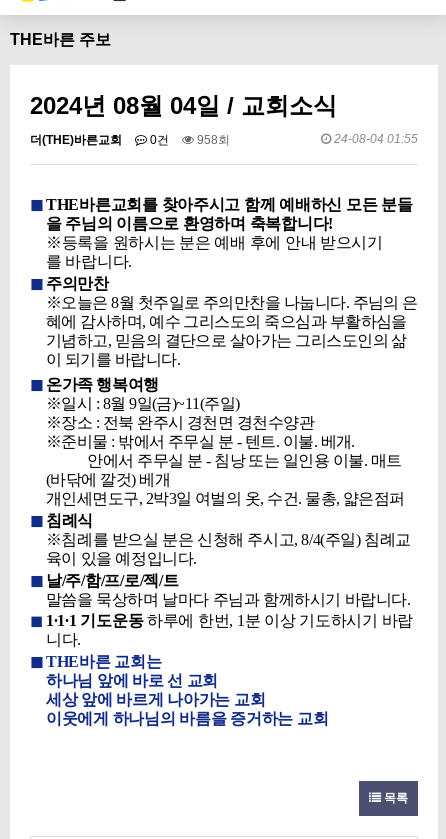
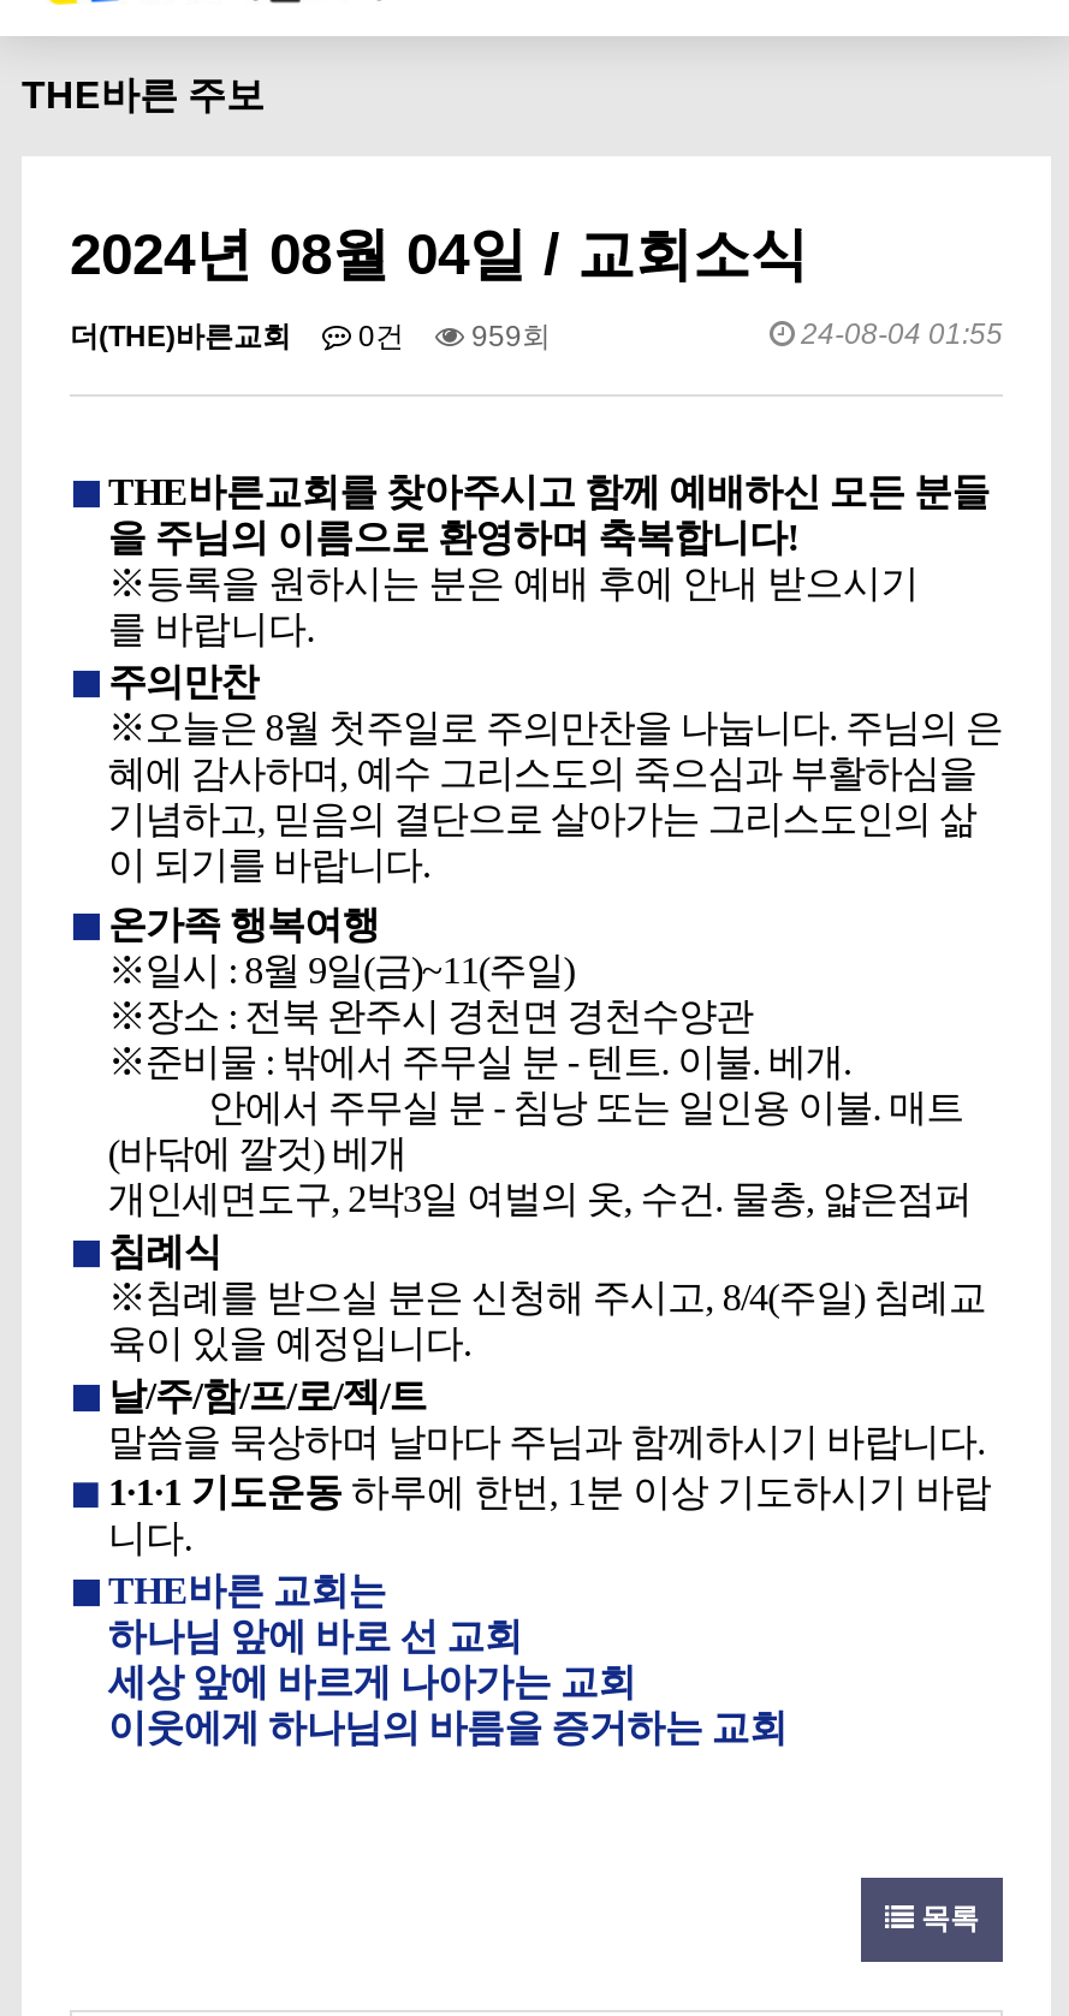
- 958회
+ 959회
